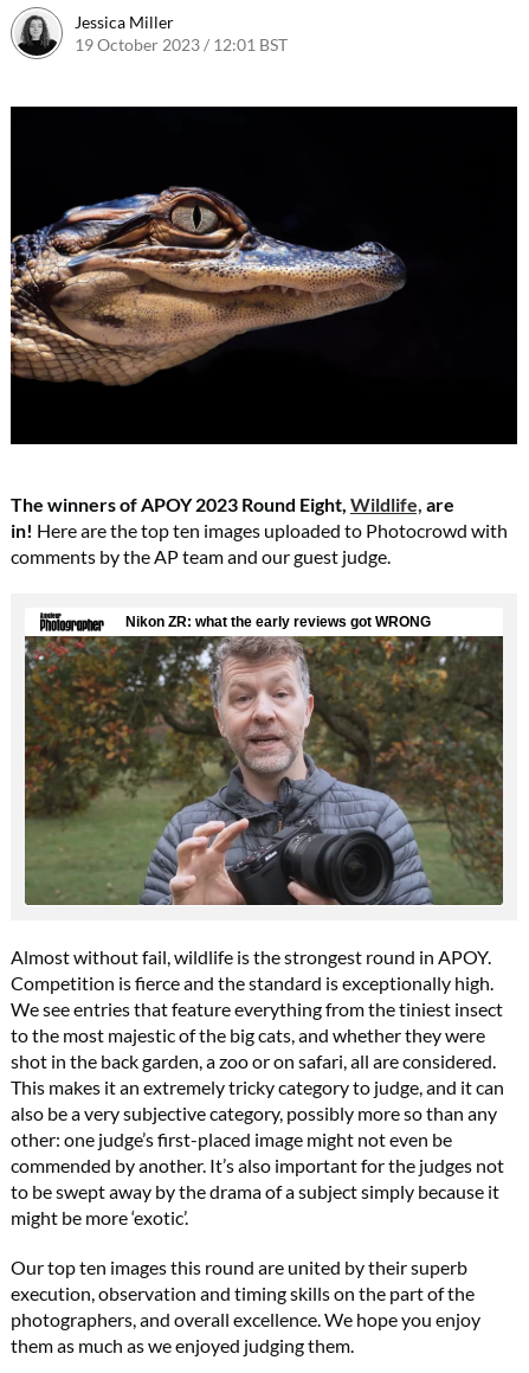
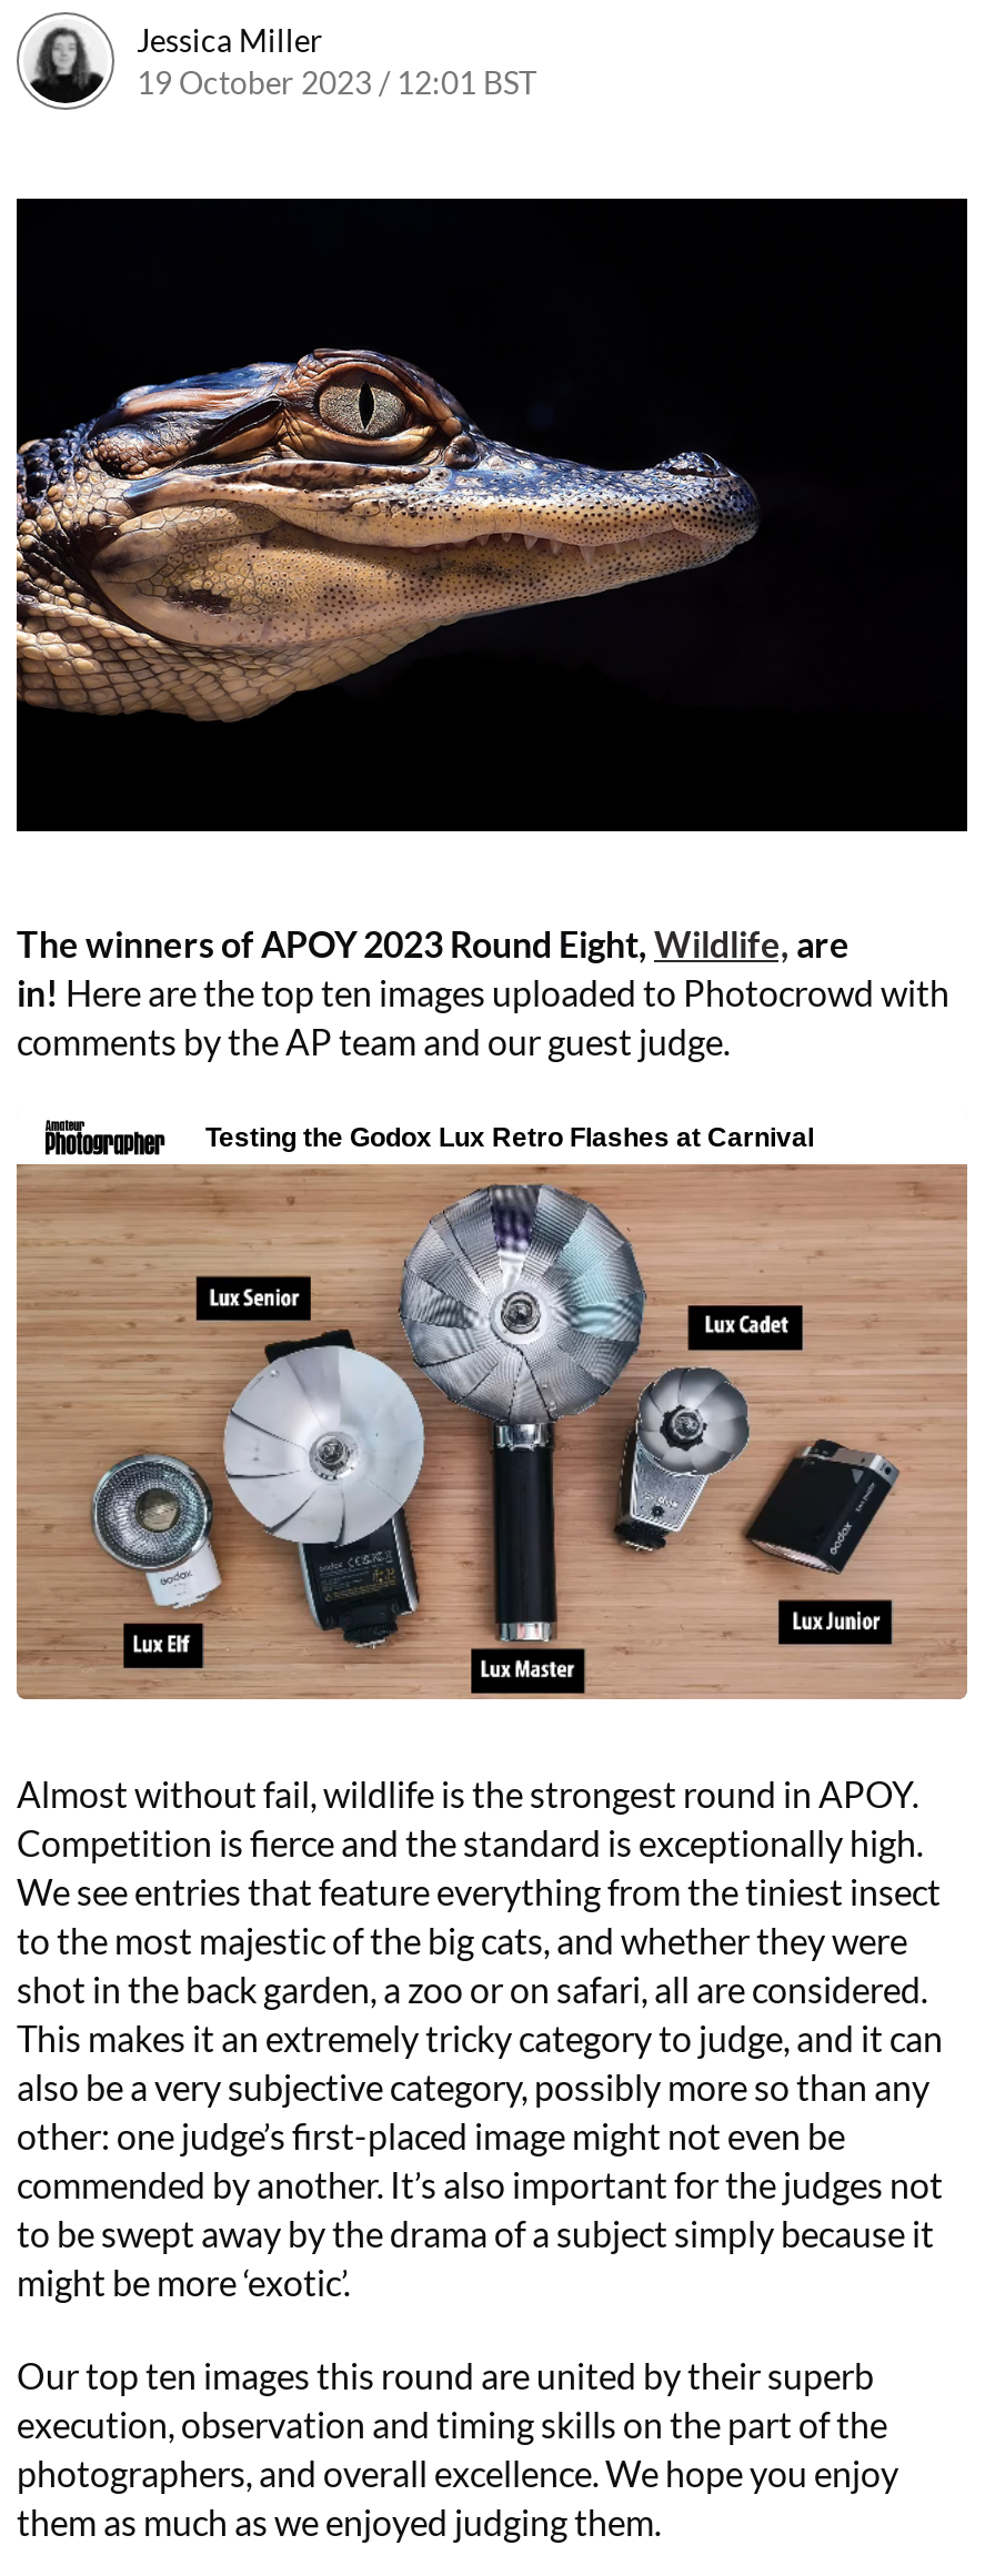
- [image]
+ [image]
